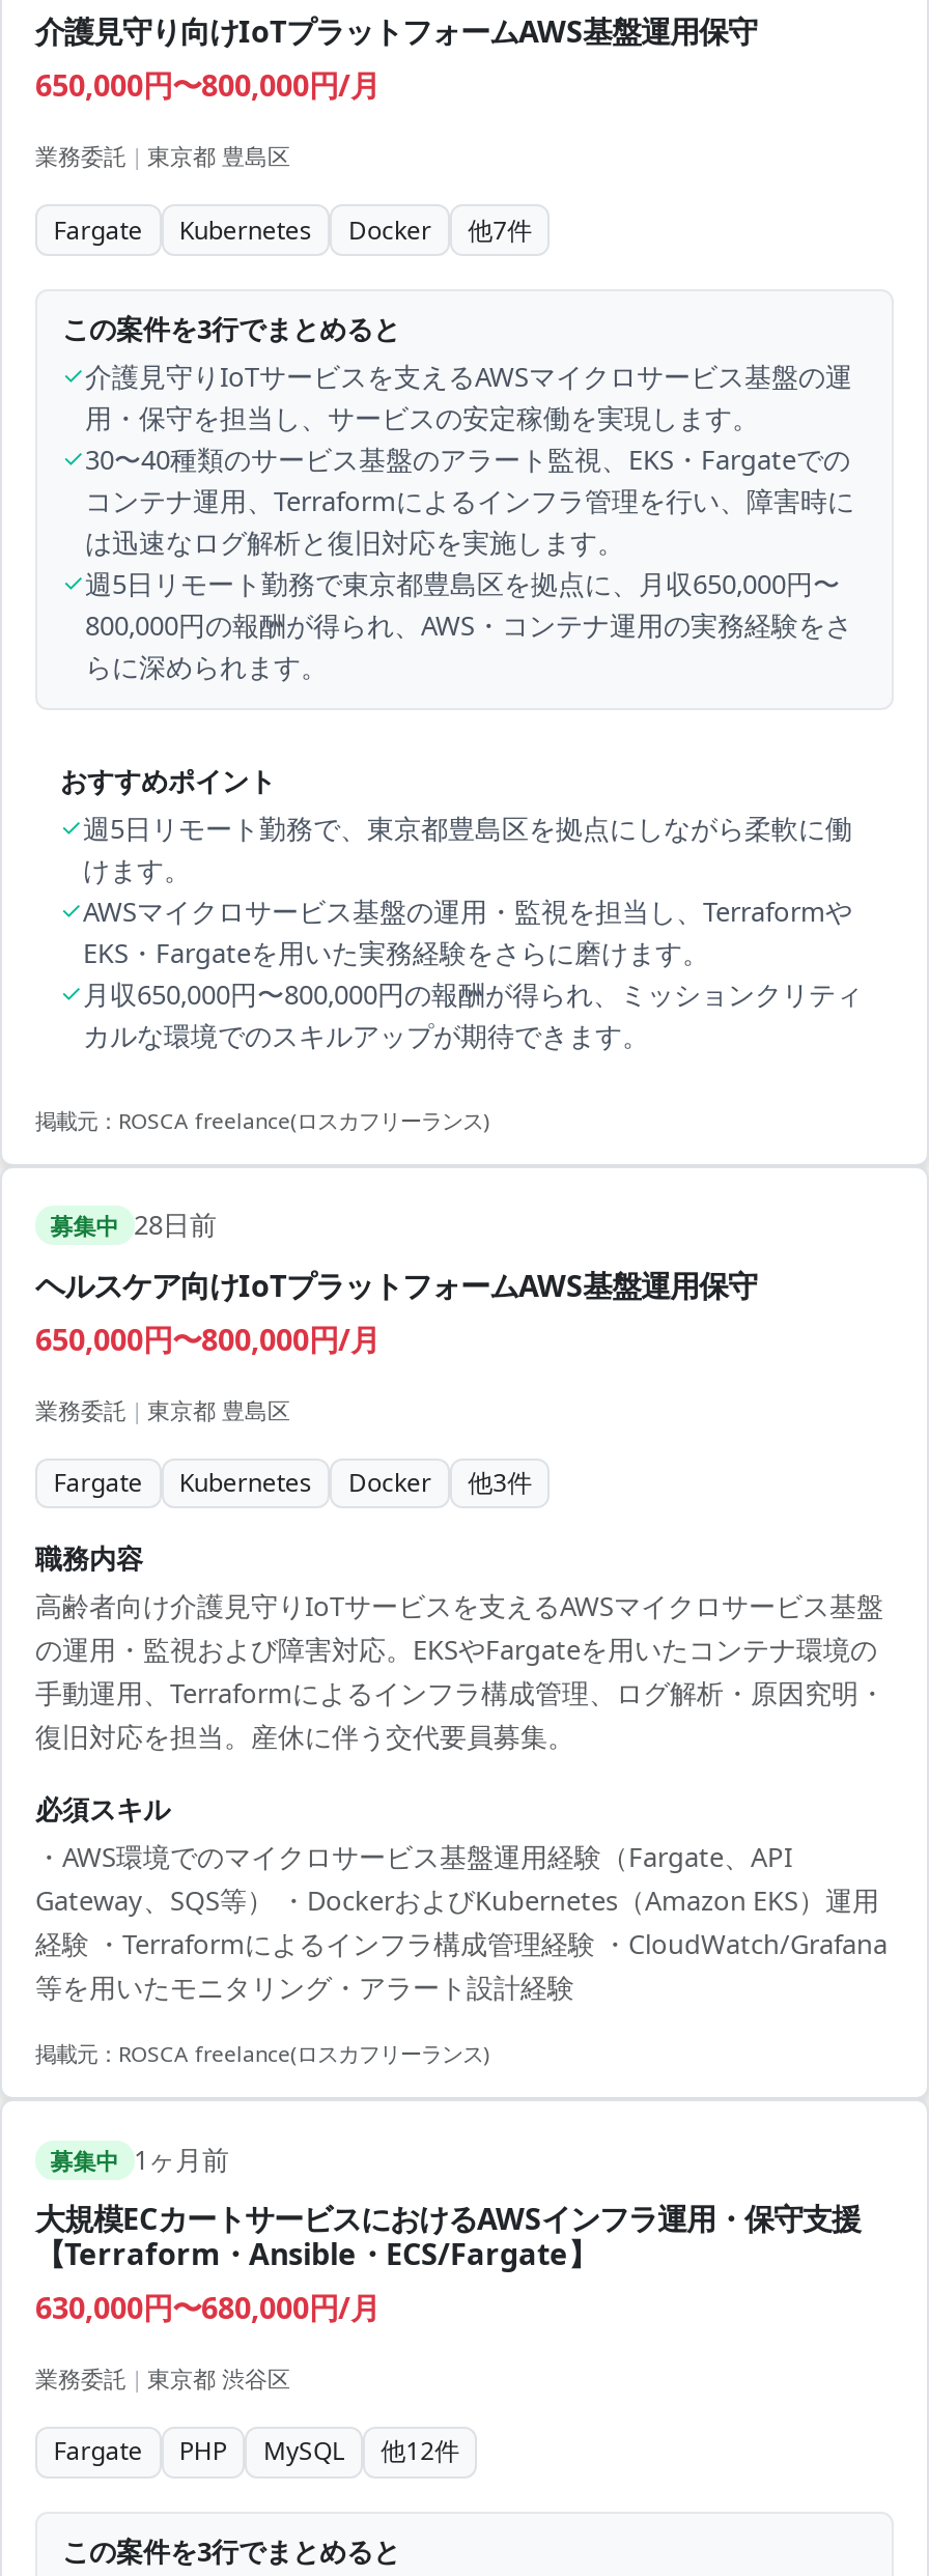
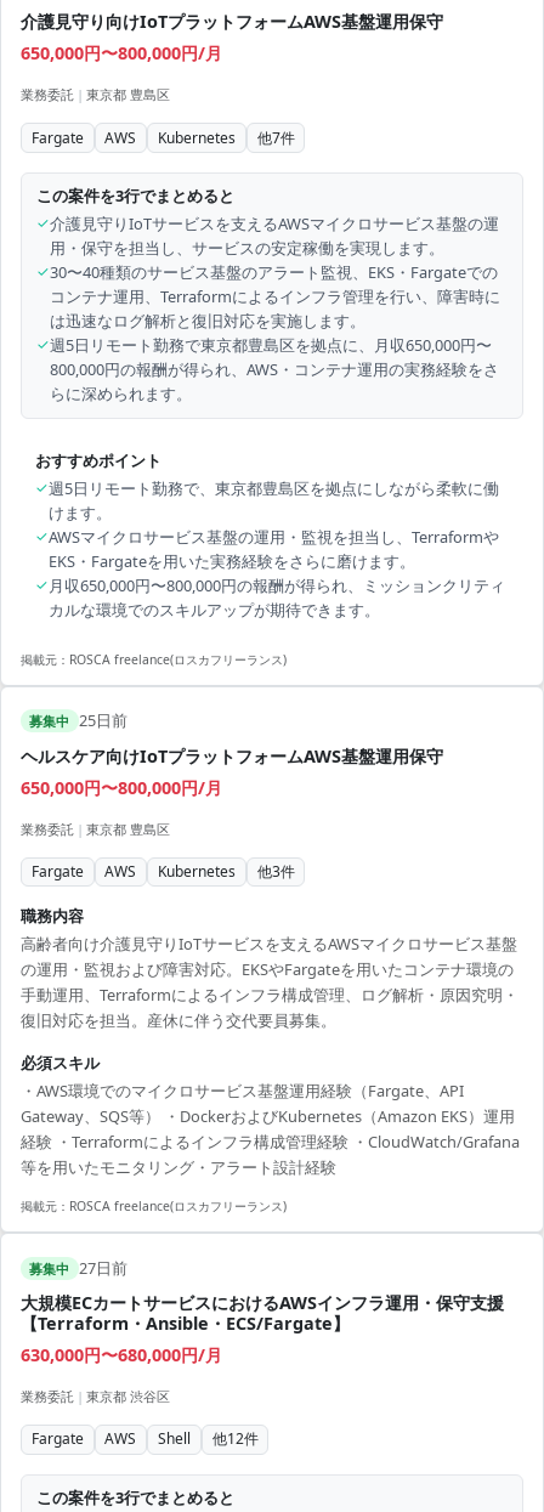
- Docker

+ AWS

- 募集中 28日前
+ 募集中 25日前

- Docker

+ AWS

- 募集中 1ヶ月前
+ 募集中 27日前

- PHP
- MySQL
+ AWS
+ Shell
